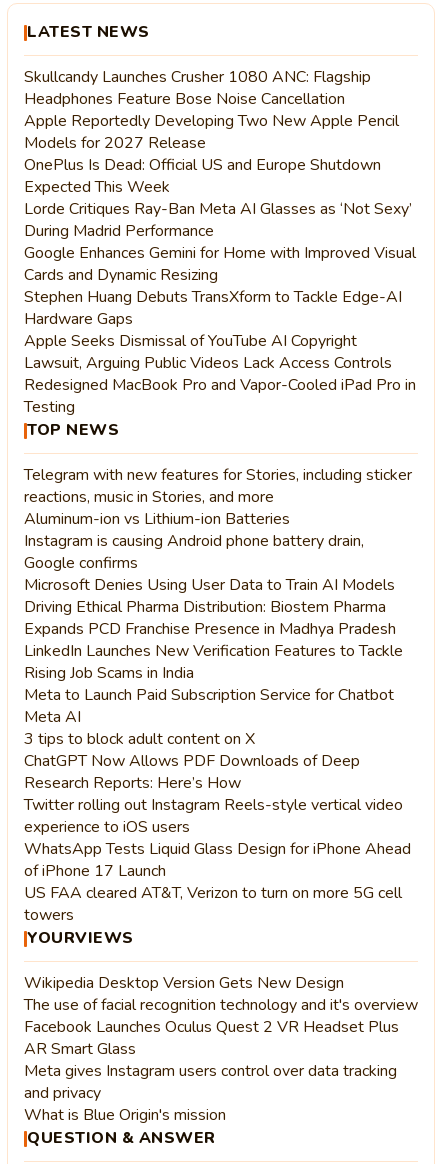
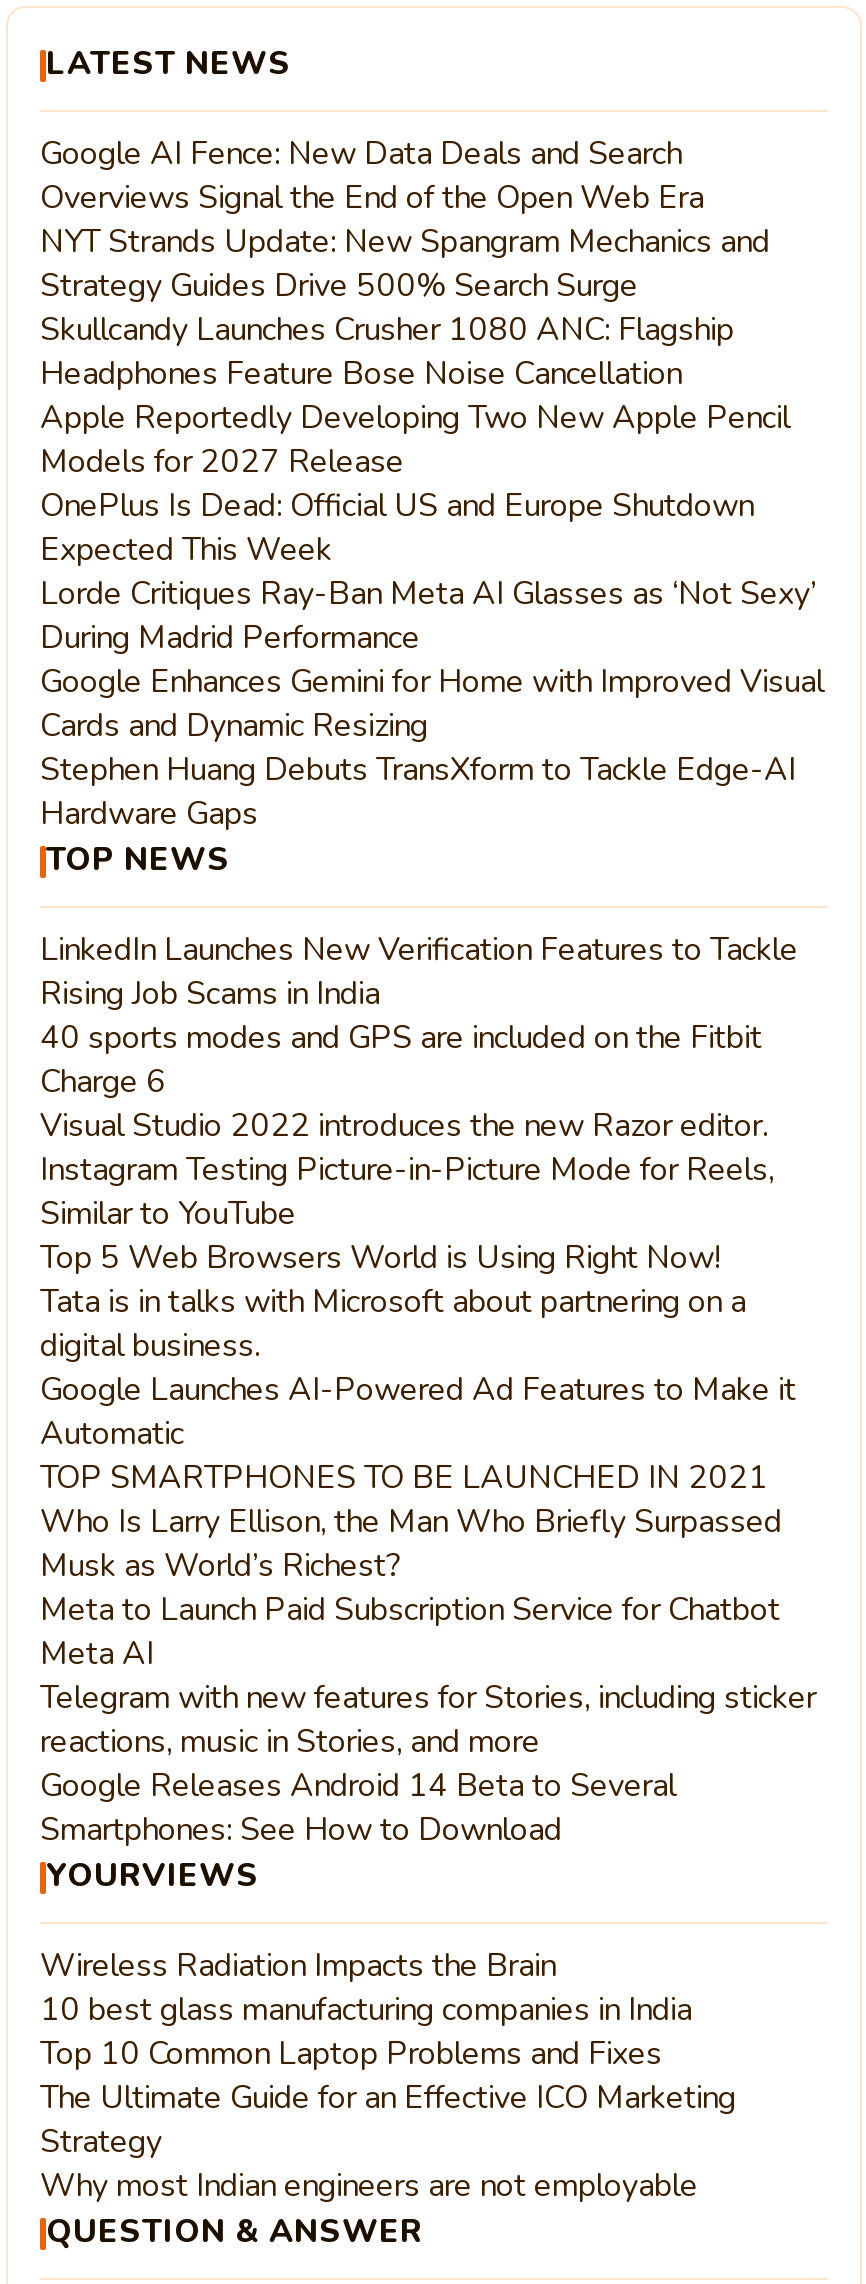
+ Google AI Fence: New Data Deals and Search
+ Overviews Signal the End of the Open Web Era
+ NYT Strands Update: New Spangram Mechanics and
+ Strategy Guides Drive 500% Search Surge

moved down: Skullcandy Launches Crusher 1080 ANC: Flagship | Headphones Feature Bose Noise Cancellation | Apple Reportedly Developing Two New Apple Pencil | ... | Stephen Huang Debuts TransXform to Tackle Edge-AI | Hardware Gaps

- Apple Seeks Dismissal of YouTube AI Copyright
- Lawsuit, Arguing Public Videos Lack Access Controls
- Redesigned MacBook Pro and Vapor-Cooled iPad Pro in
- Testing

+ 40 sports modes and GPS are included on the Fitbit
+ Charge 6
+ Visual Studio 2022 introduces the new Razor editor.
+ Instagram Testing Picture-in-Picture Mode for Reels,
+ Similar to YouTube
+ Top 5 Web Browsers World is Using Right Now!
+ Tata is in talks with Microsoft about partnering on a
+ digital business.
+ Google Launches AI-Powered Ad Features to Make it
+ Automatic
+ TOP SMARTPHONES TO BE LAUNCHED IN 2021
+ Who Is Larry Ellison, the Man Who Briefly Surpassed
+ Musk as World’s Richest?

moved down: Telegram with new features for Stories, including sticker | reactions, music in Stories, and more

- Aluminum-ion vs Lithium-ion Batteries
- Instagram is causing Android phone battery drain,
- Google confirms
- Microsoft Denies Using User Data to Train AI Models
- Driving Ethical Pharma Distribution: Biostem Pharma
- Expands PCD Franchise Presence in Madhya Pradesh
- 3 tips to block adult content on X
- ChatGPT Now Allows PDF Downloads of Deep
- Research Reports: Here’s How
- Twitter rolling out Instagram Reels-style vertical video
- experience to iOS users
- WhatsApp Tests Liquid Glass Design for iPhone Ahead
- of iPhone 17 Launch
- US FAA cleared AT&T, Verizon to turn on more 5G cell
- towers
+ Google Releases Android 14 Beta to Several
+ Smartphones: See How to Download

moved up: LinkedIn Launches New Verification Features to Tackle | Rising Job Scams in India | Meta to Launch Paid Subscription Service for Chatbot | Meta AI

- Wikipedia Desktop Version Gets New Design
- The use of facial recognition technology and it's overview
- Facebook Launches Oculus Quest 2 VR Headset Plus
- AR Smart Glass
- Meta gives Instagram users control over data tracking
- and privacy
- What is Blue Origin's mission
+ Wireless Radiation Impacts the Brain
+ 10 best glass manufacturing companies in India
+ Top 10 Common Laptop Problems and Fixes
+ The Ultimate Guide for an Effective ICO Marketing
+ Strategy
+ Why most Indian engineers are not employable
